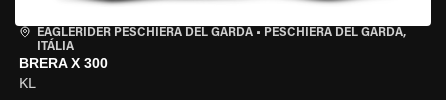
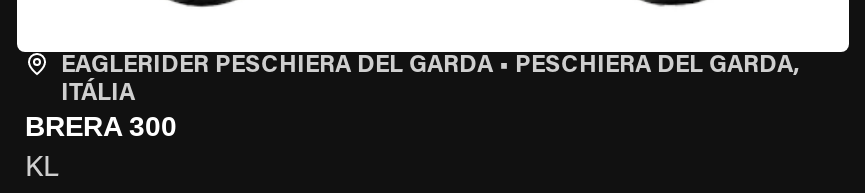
- BRERA X 300
+ BRERA 300
